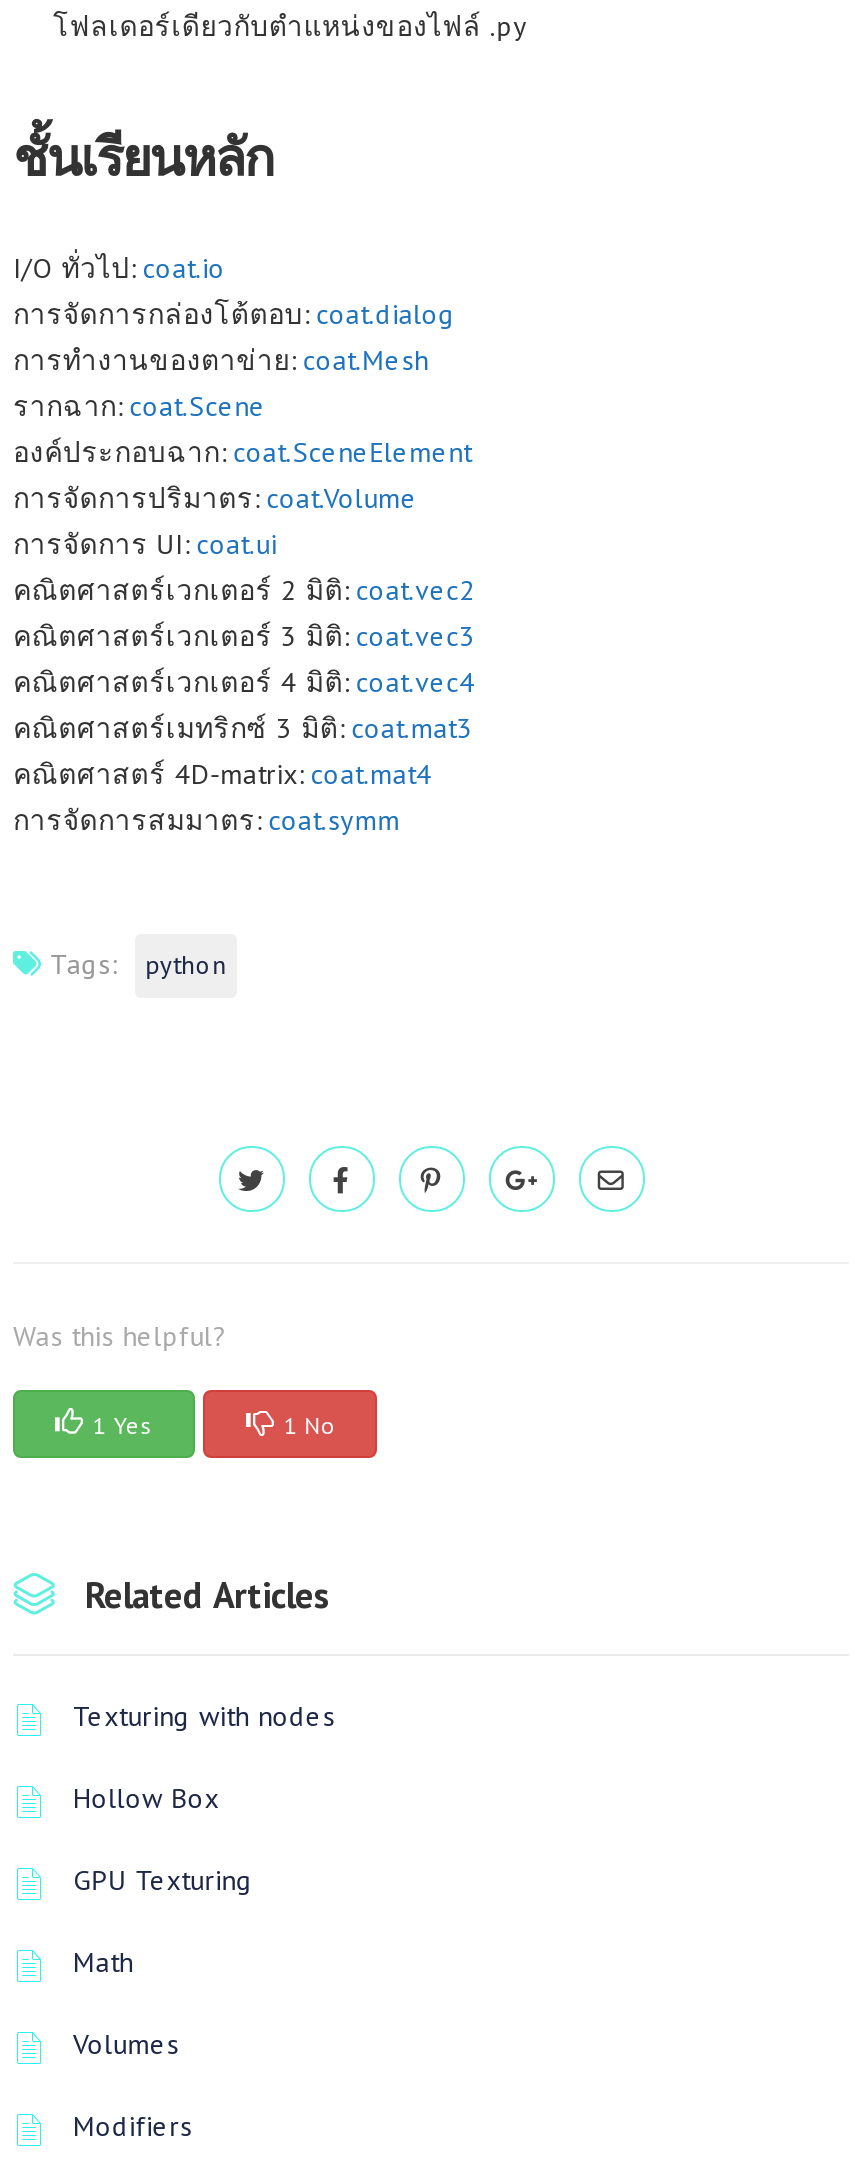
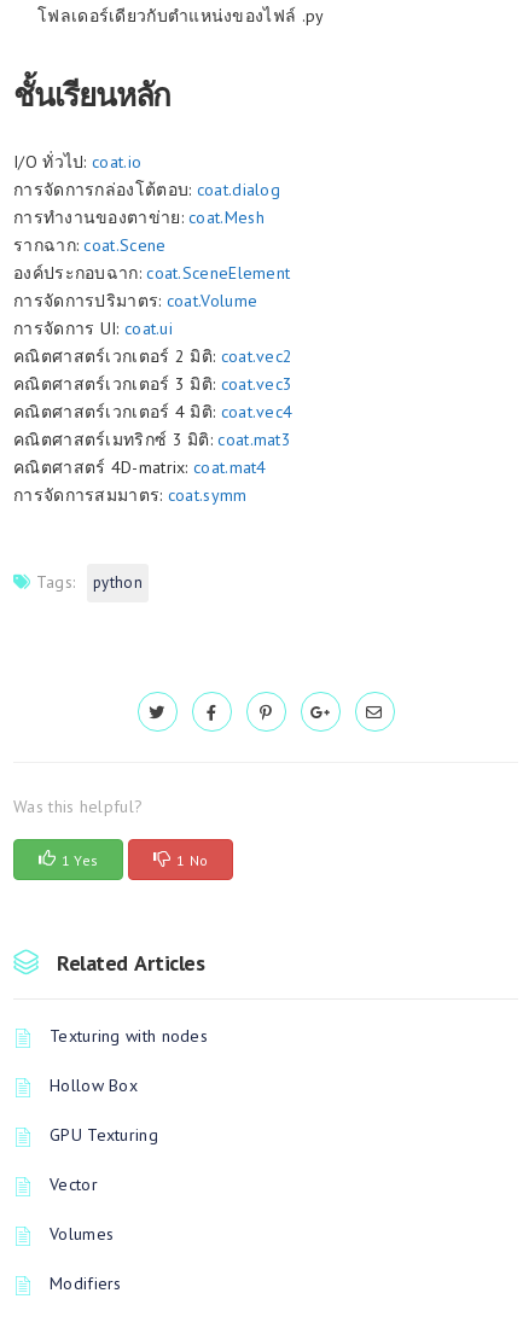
- Math
+ Vector
